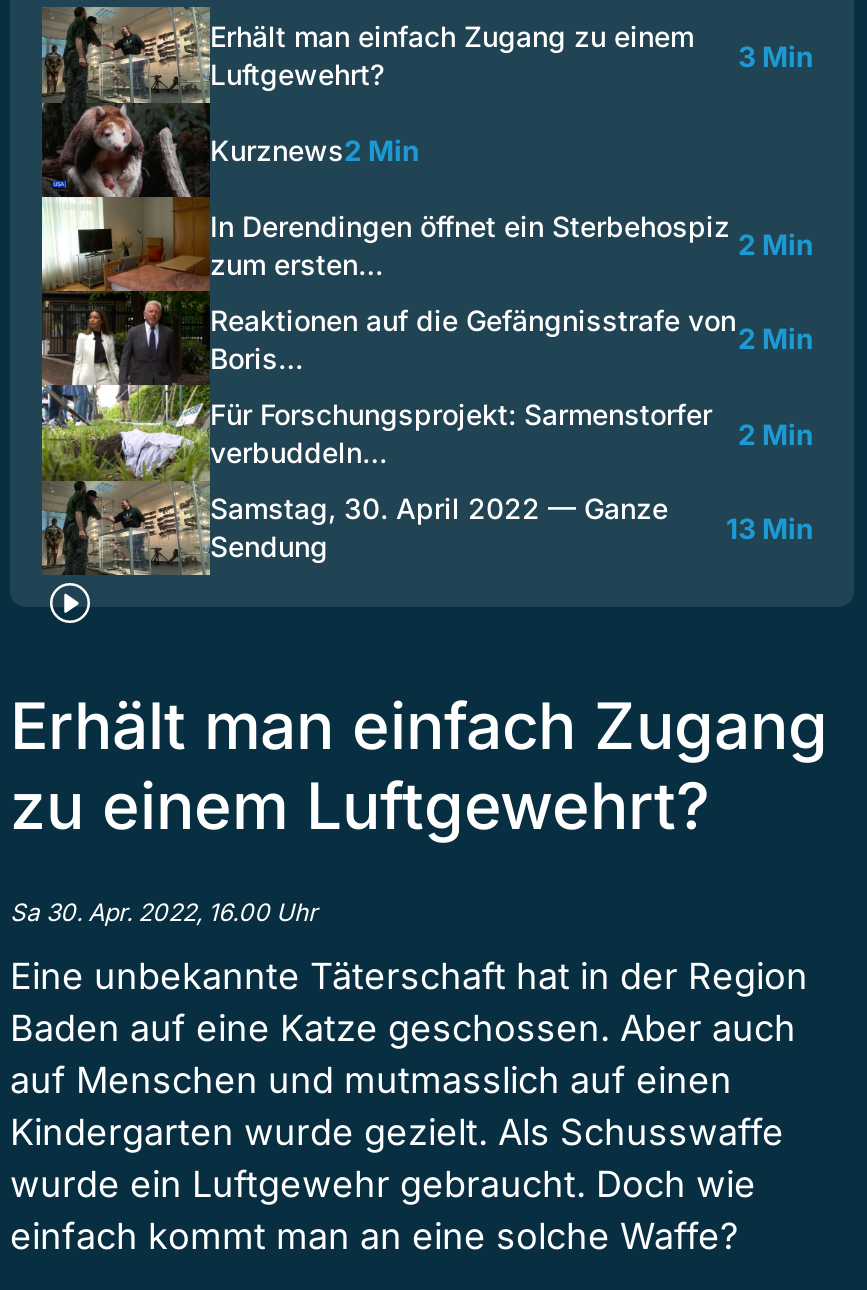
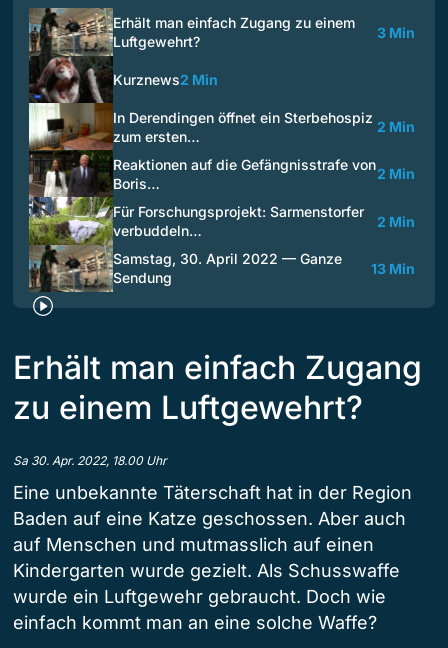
- Sa 30. Apr. 2022, 16.00 Uhr
+ Sa 30. Apr. 2022, 18.00 Uhr
